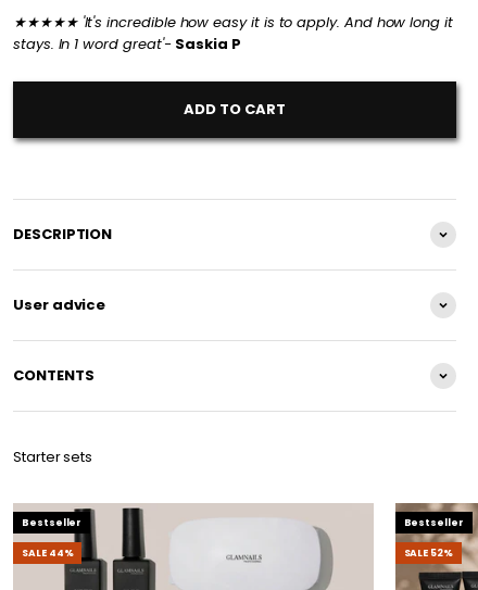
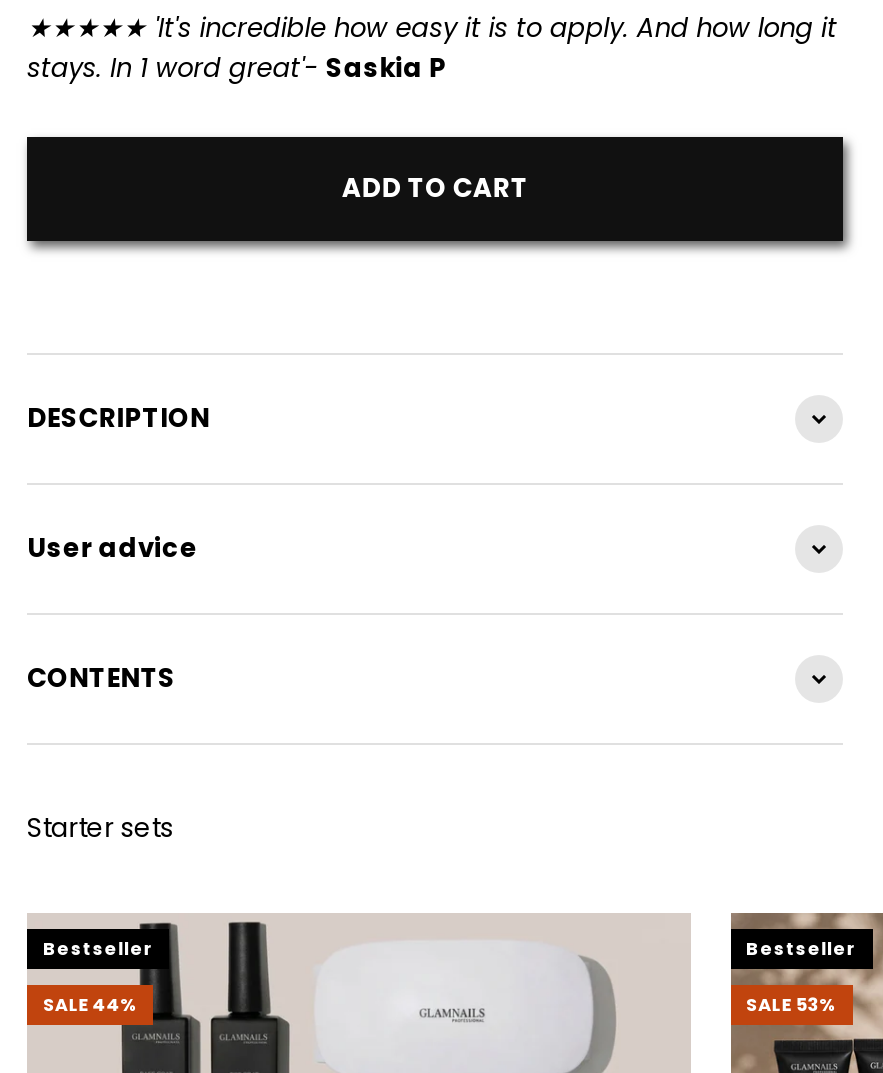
- SALE 52%
+ SALE 53%
